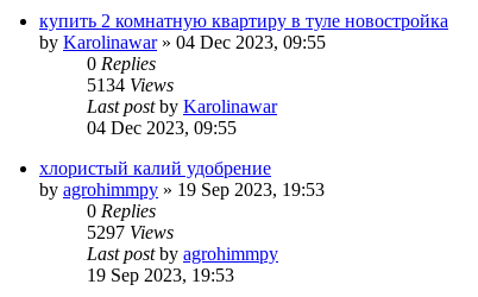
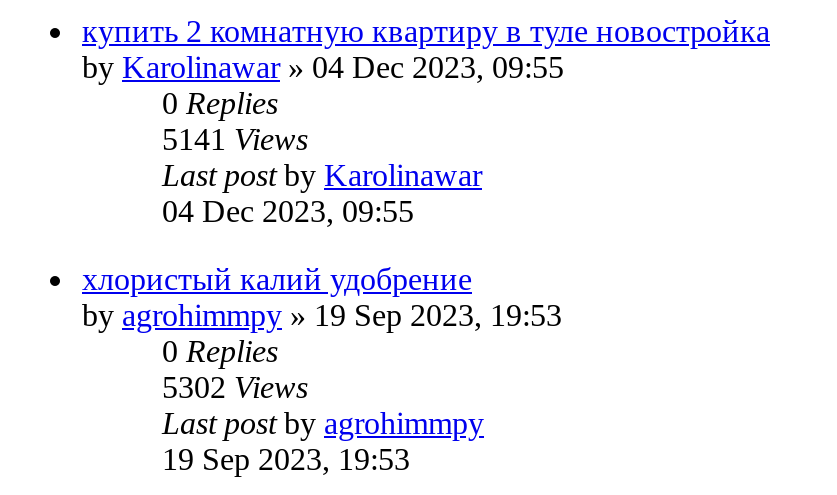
- 5134 Views
+ 5141 Views

- 5297 Views
+ 5302 Views
